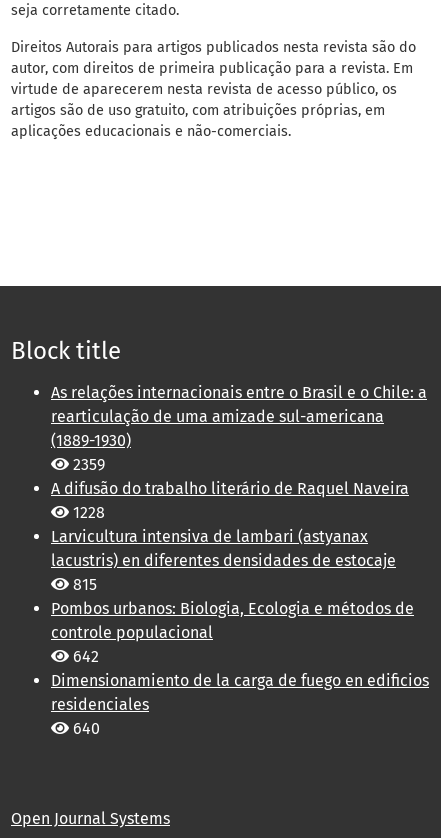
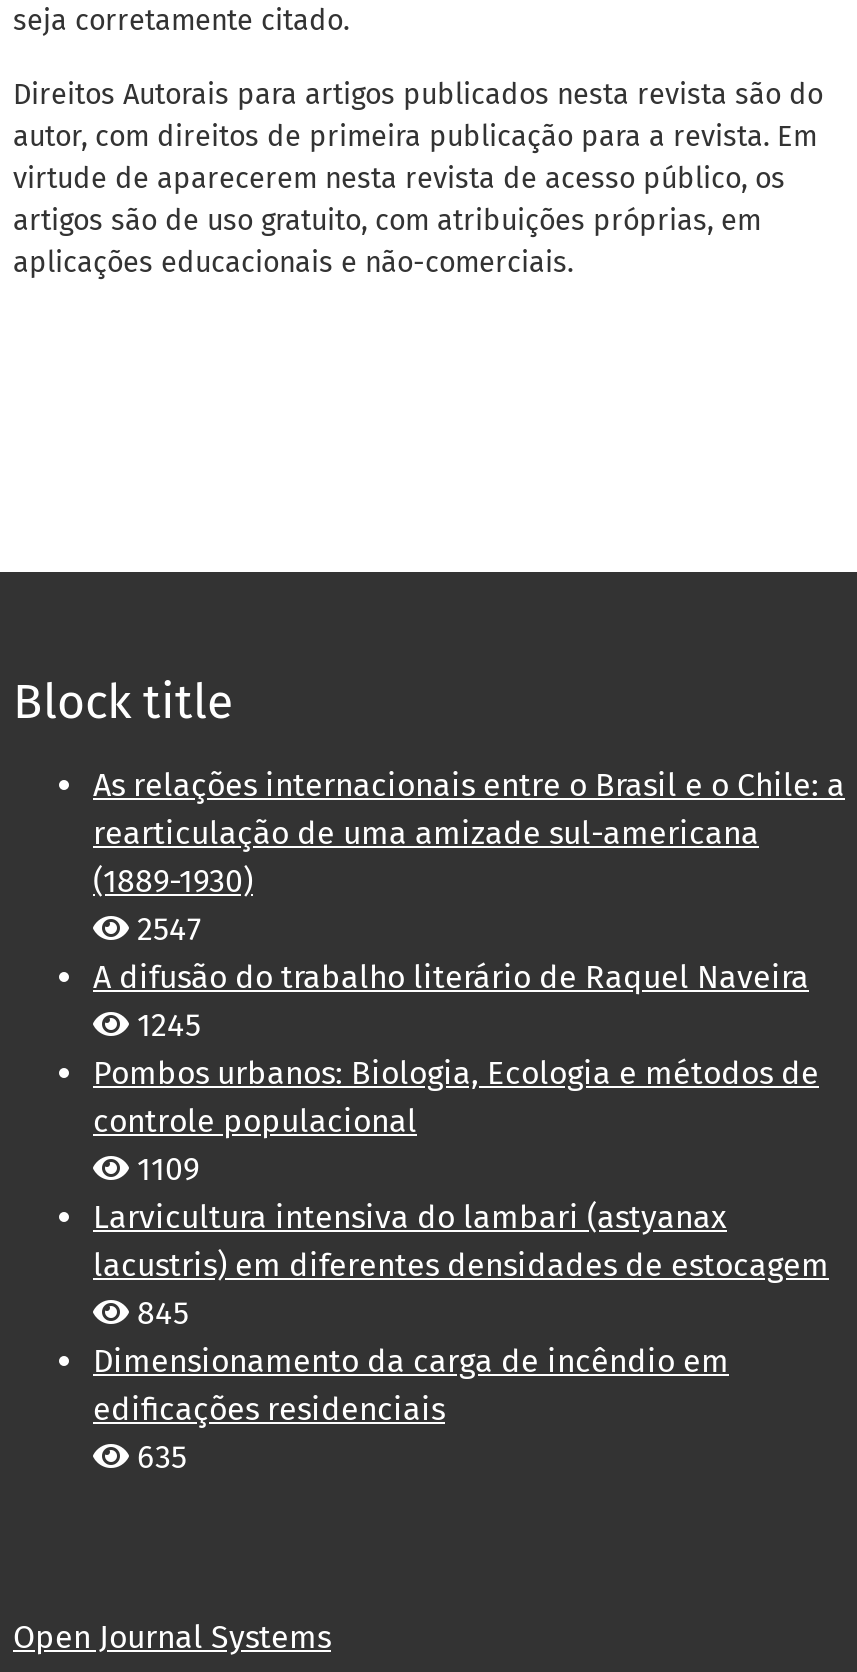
- 2359
+ 2547

- 1228
- Larvicultura intensiva de lambari (astyanax
- lacustris) en diferentes densidades de estocaje
- 815
+ 1245

moved up: Pombos urbanos: Biologia, Ecologia e métodos de | controle populacional

- 642
- Dimensionamiento de la carga de fuego en edificios
- residenciales
- 640
+ 1109
+ Larvicultura intensiva do lambari (astyanax
+ lacustris) em diferentes densidades de estocagem
+ 845
+ Dimensionamento da carga de incêndio em
+ edificações residenciais
+ 635
